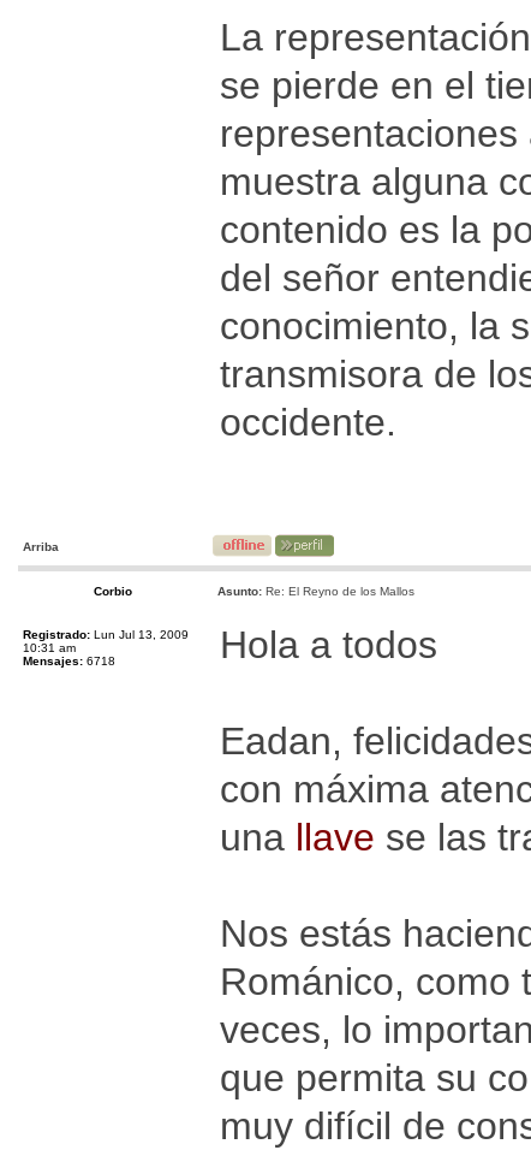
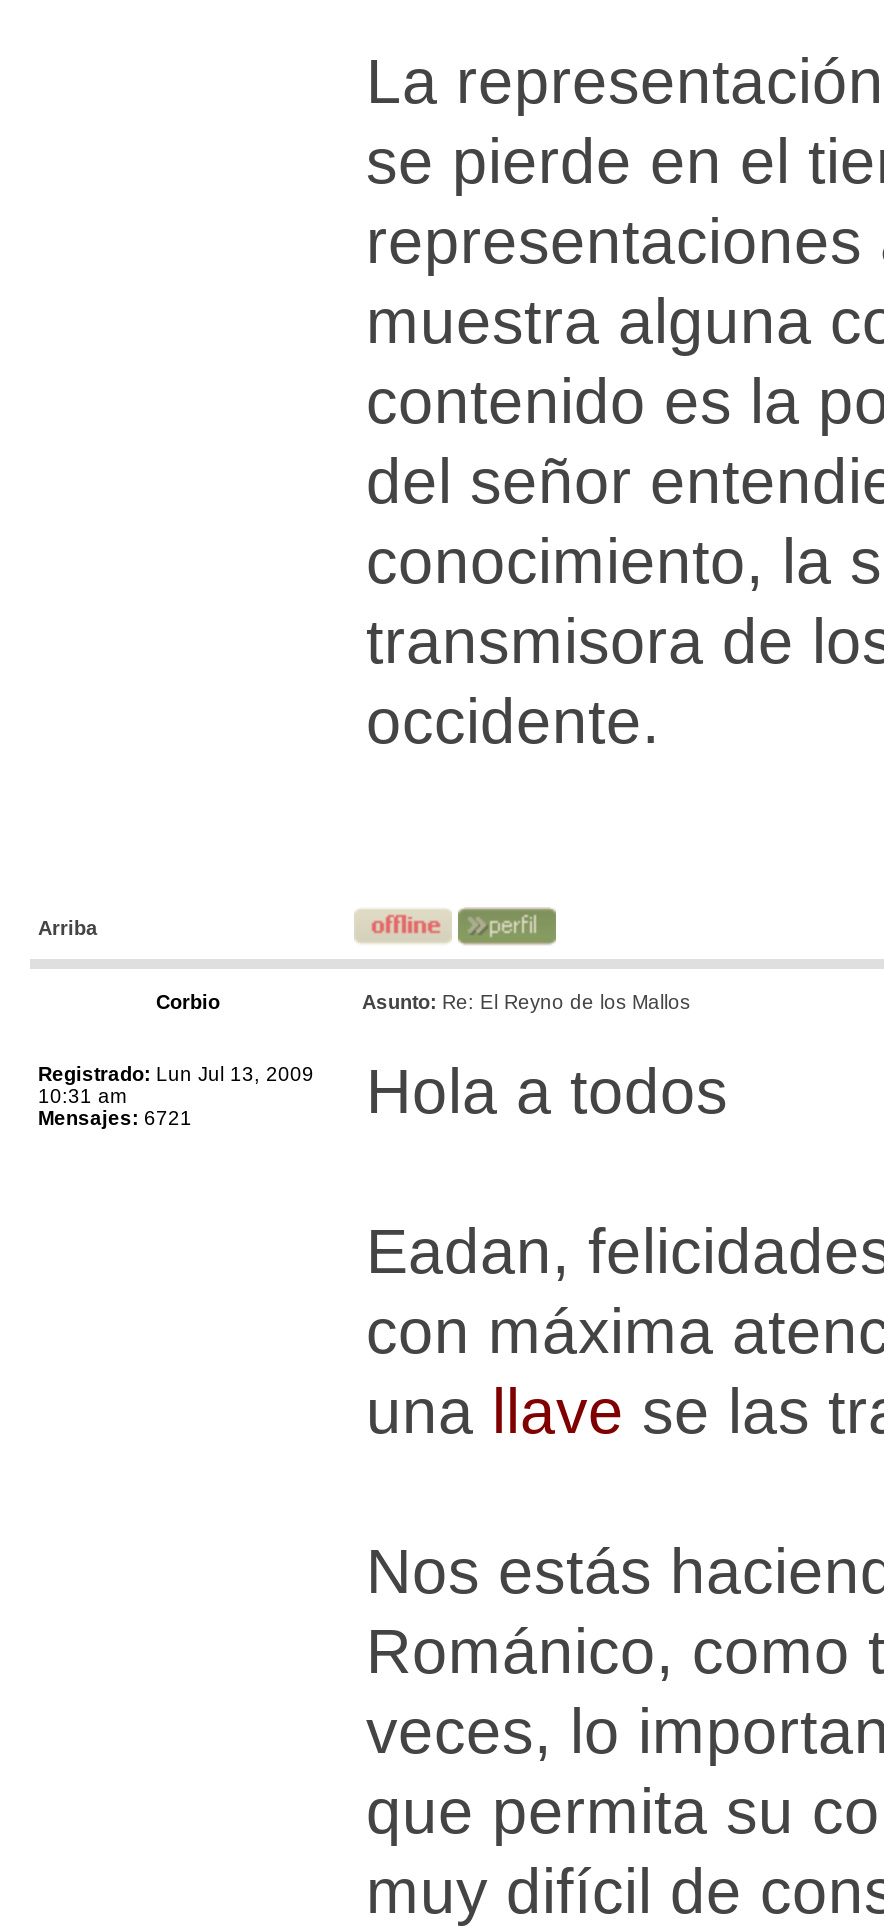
- Mensajes: 6718
+ Mensajes: 6721
